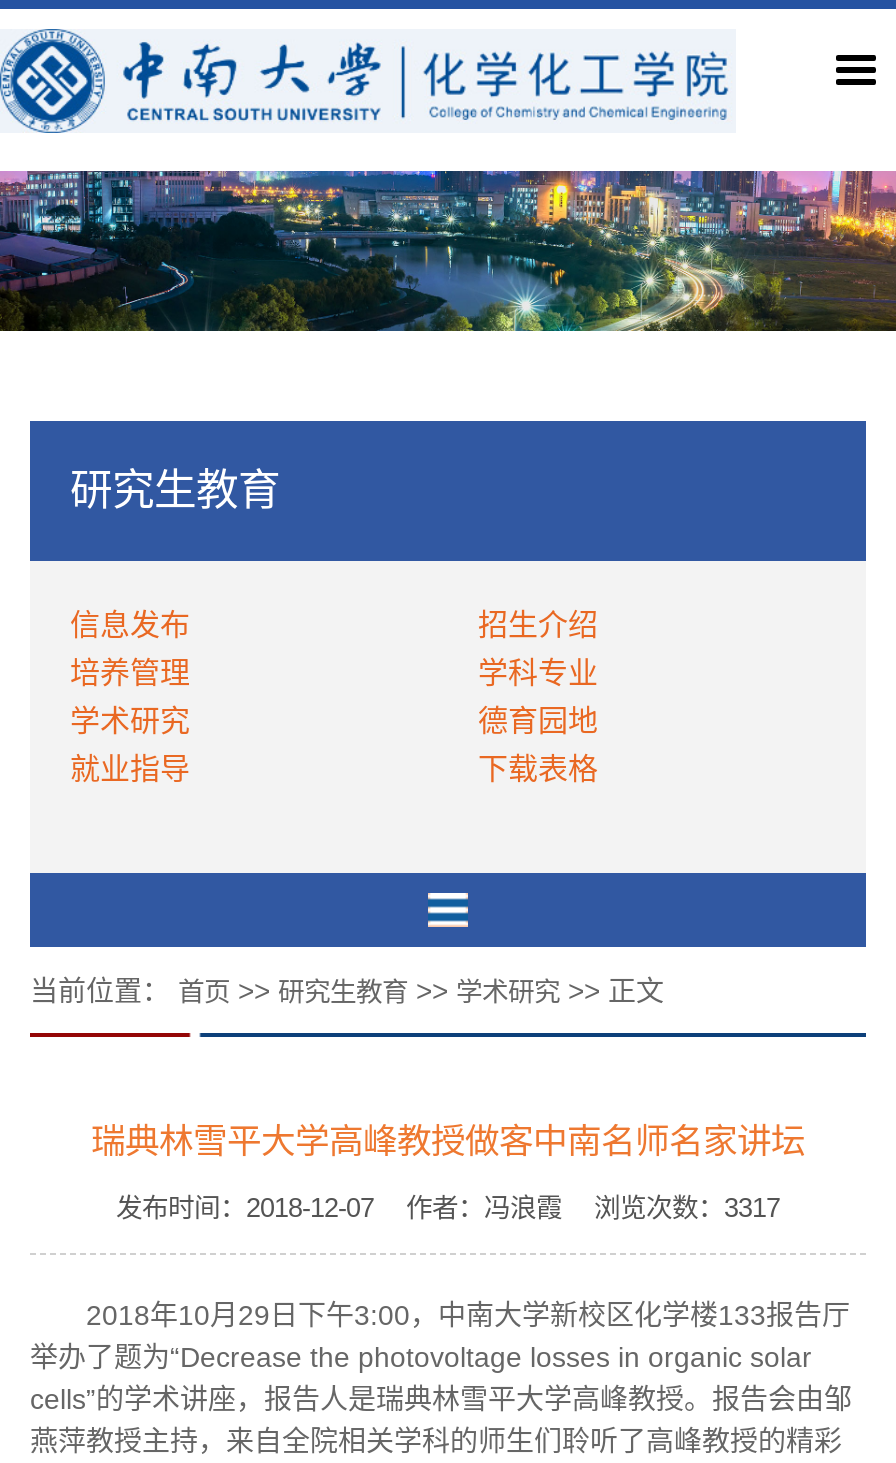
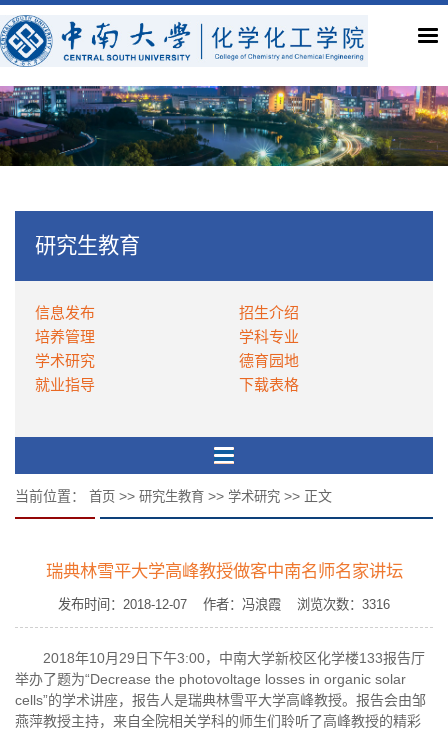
- 发布时间：2018-12-07 作者：冯浪霞 浏览次数：3317
+ 发布时间：2018-12-07 作者：冯浪霞 浏览次数：3316
